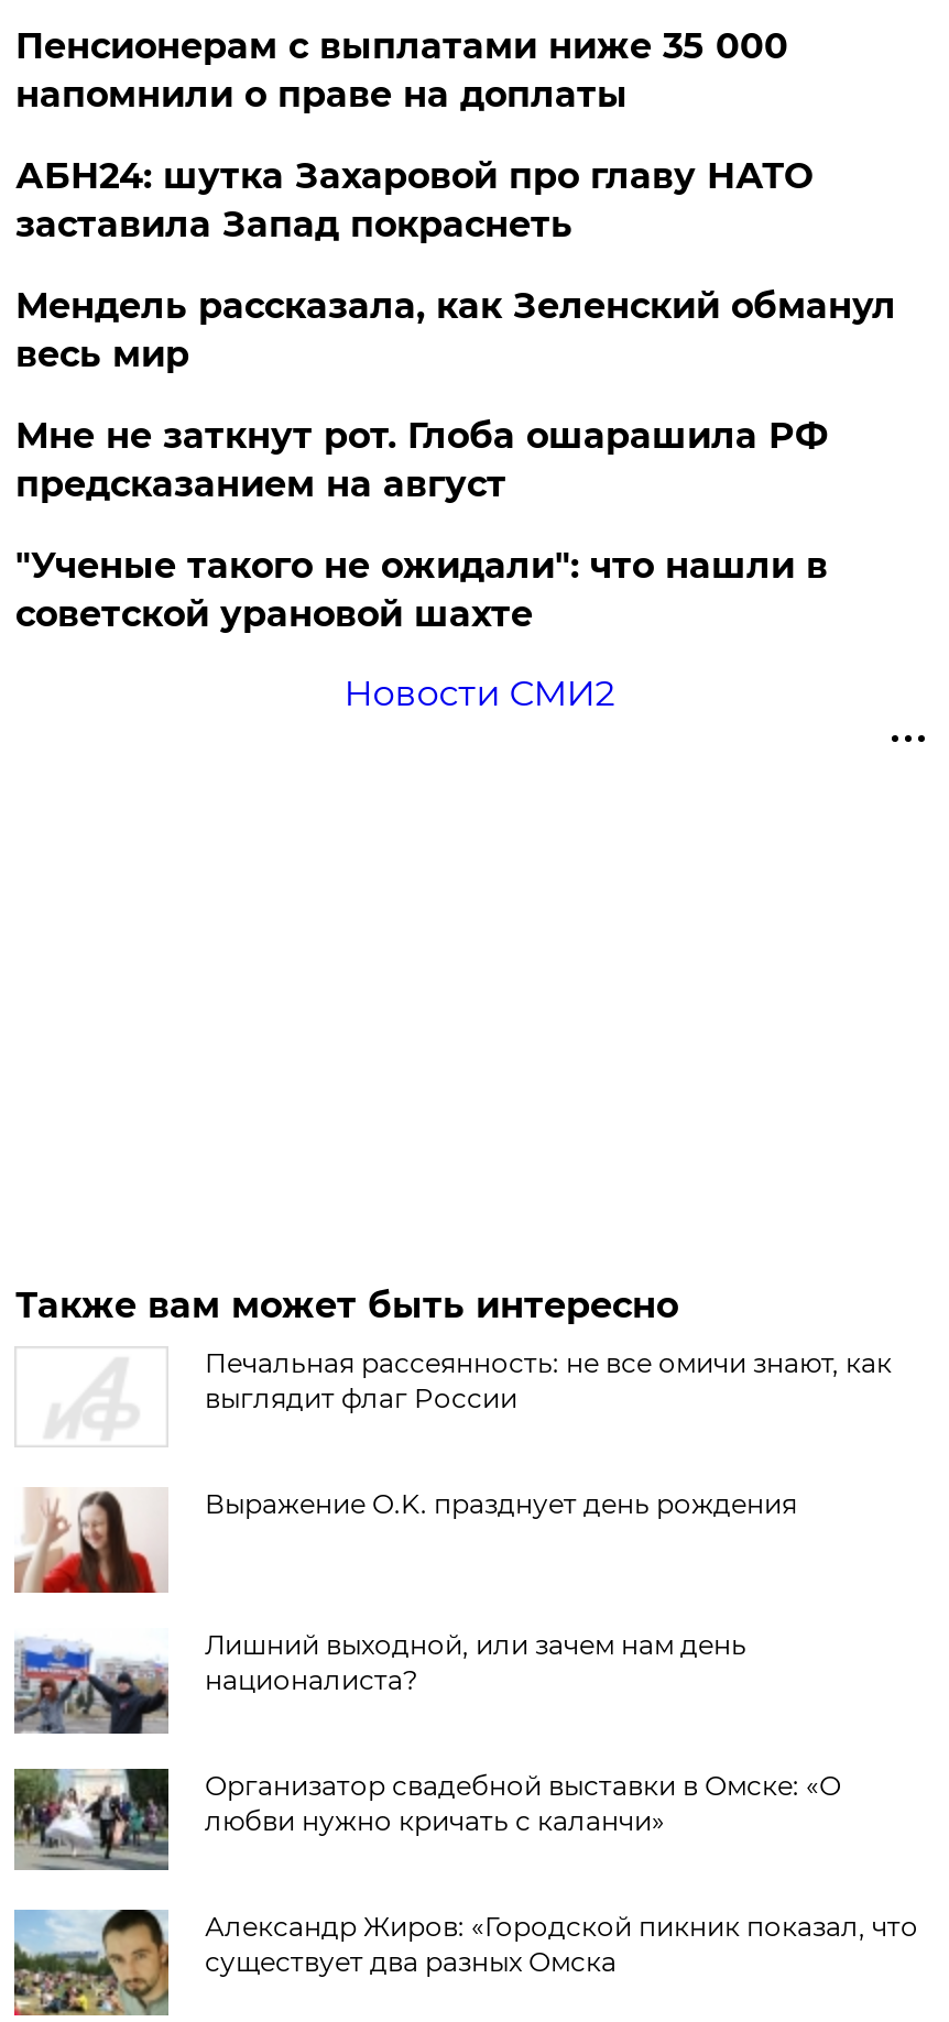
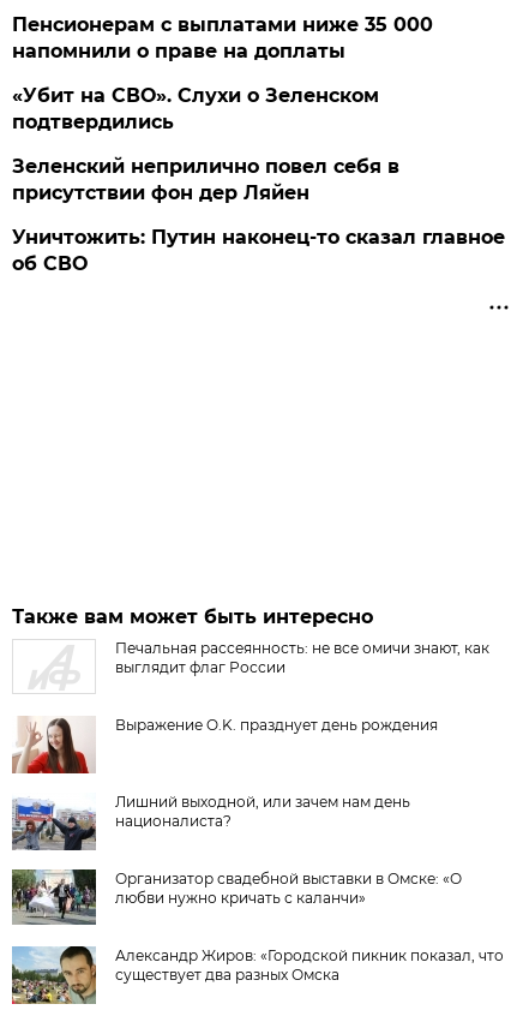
- АБН24: шутка Захаровой про главу НАТО
- заставила Запад покраснеть
- Мендель рассказала, как Зеленский обманул
- весь мир
- Мне не заткнут рот. Глоба ошарашила РФ
- предсказанием на август
- "Ученые такого не ожидали": что нашли в
- советской урановой шахте
- Новости СМИ2
+ «Убит на СВО». Слухи о Зеленском
+ подтвердились
+ Зеленский неприлично повел cебя в
+ присутствии фон дер Ляйен
+ Уничтожить: Путин наконец-то сказал главное
+ об СВО
